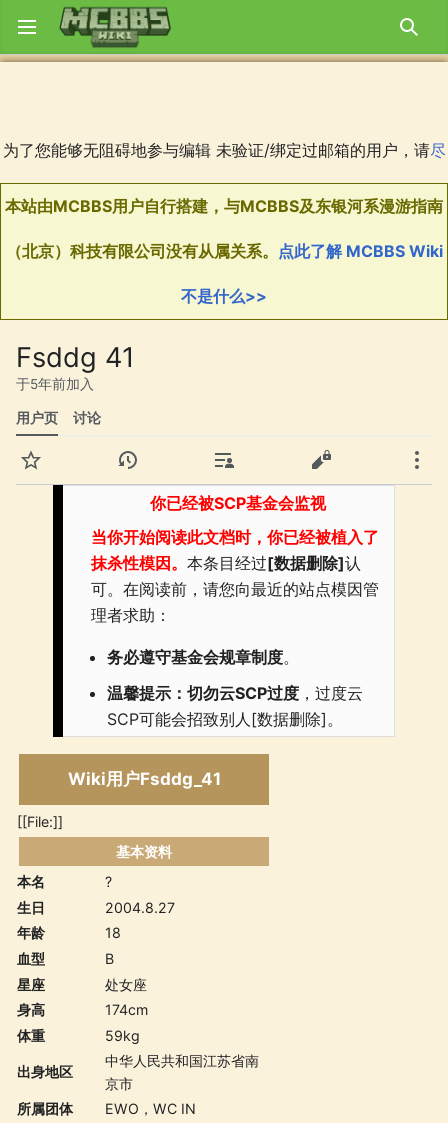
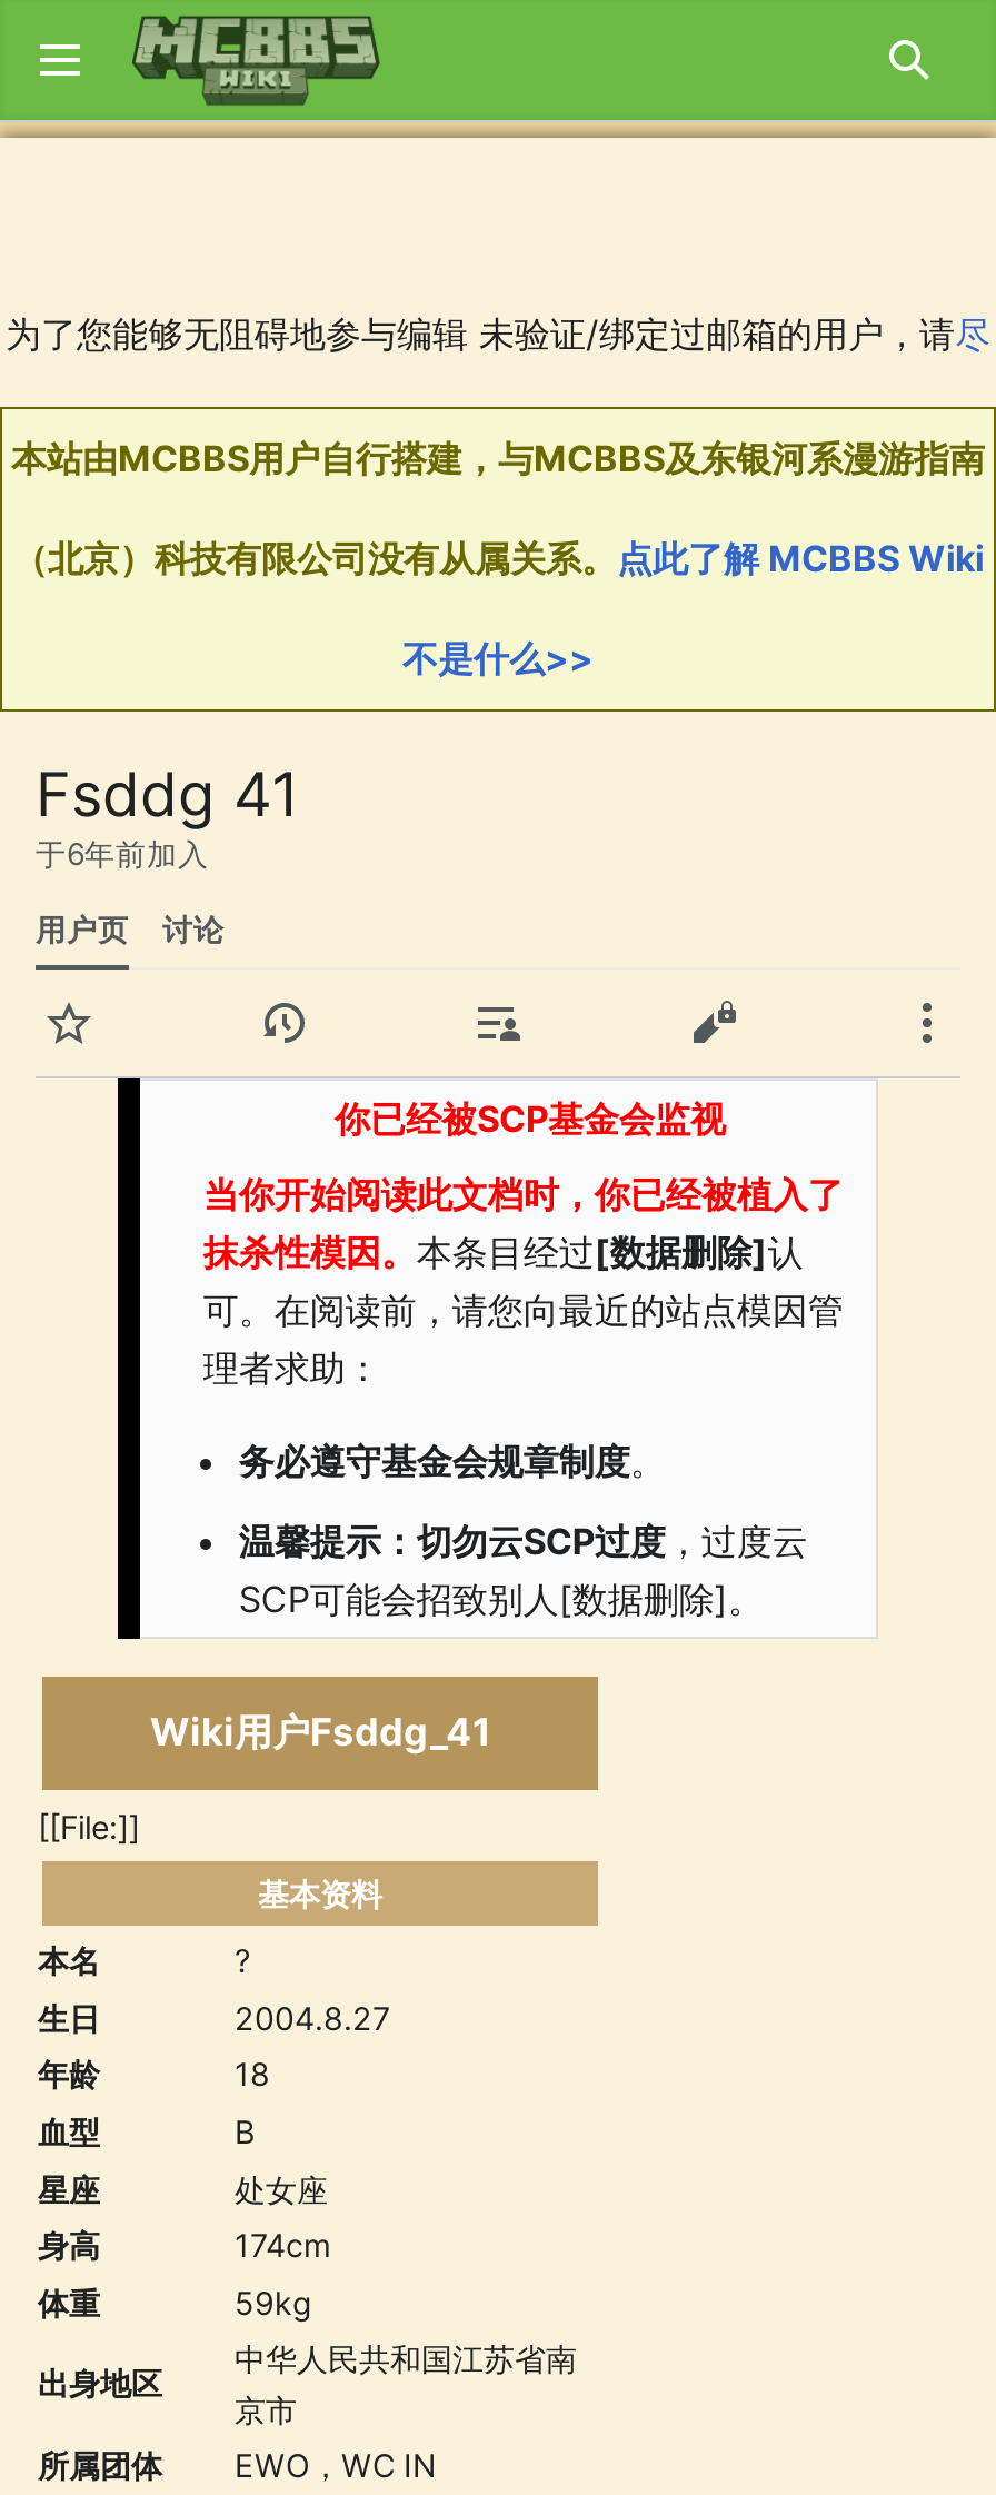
- 于5年前加入
+ 于6年前加入
